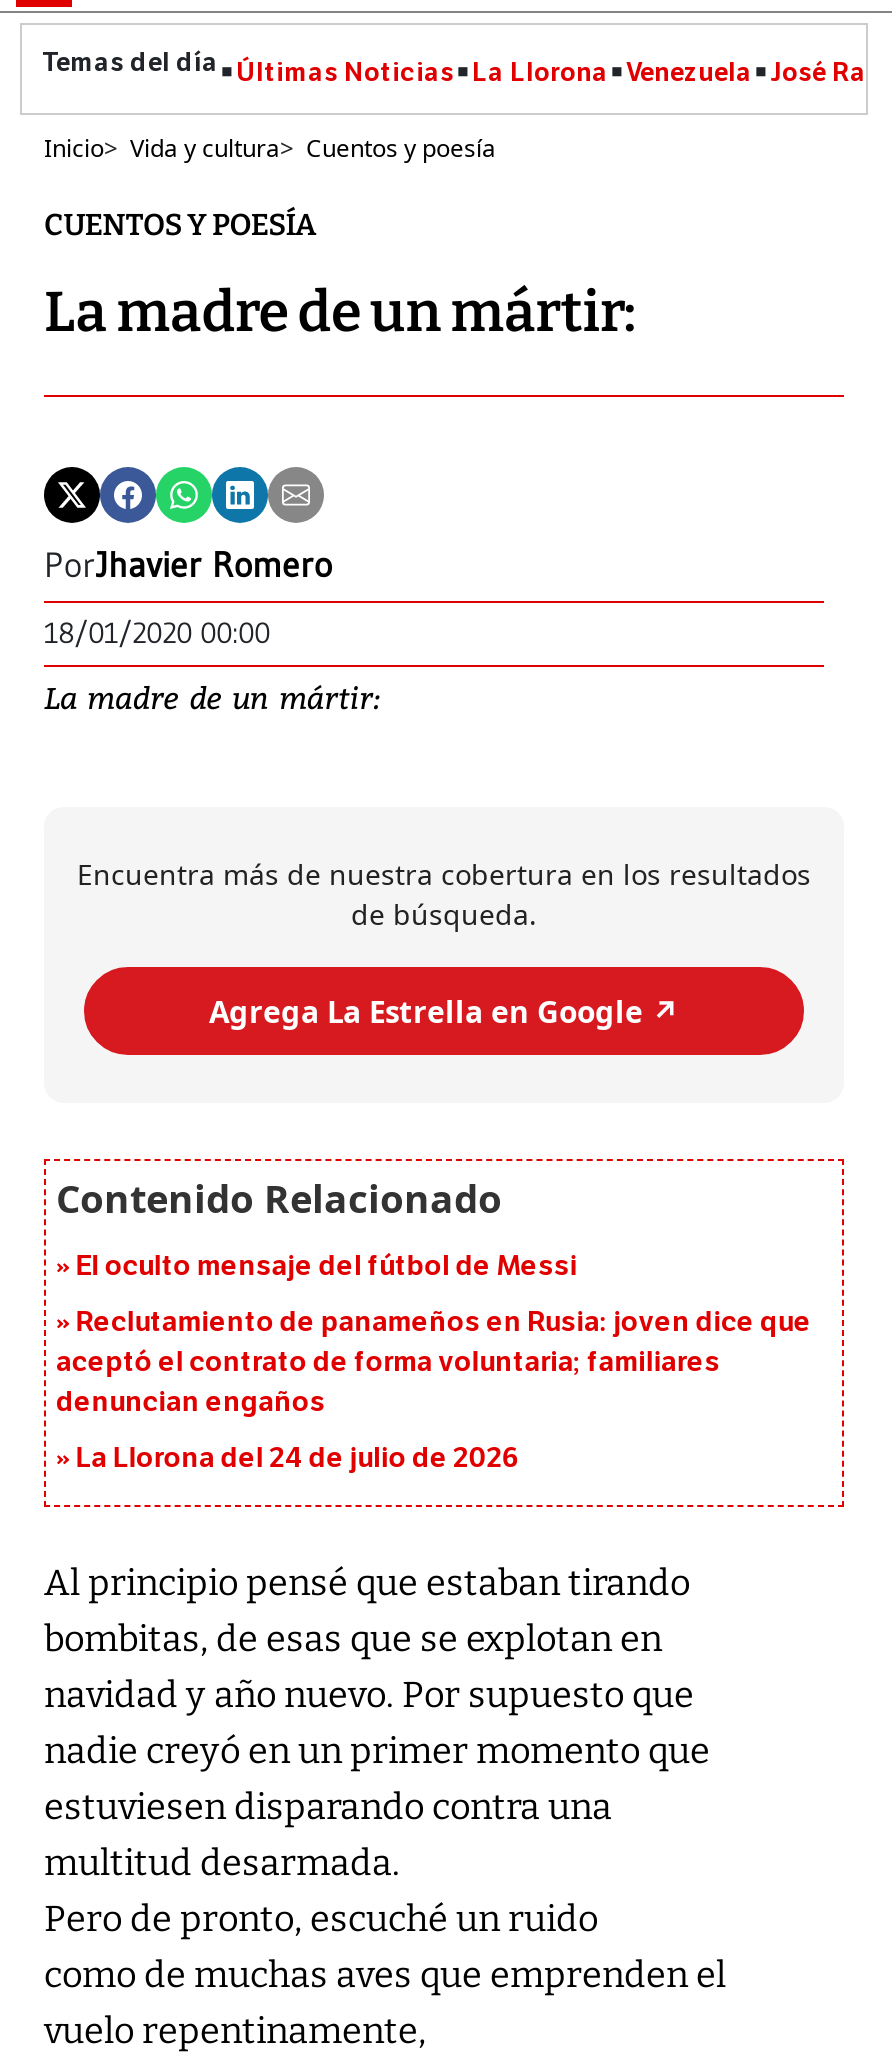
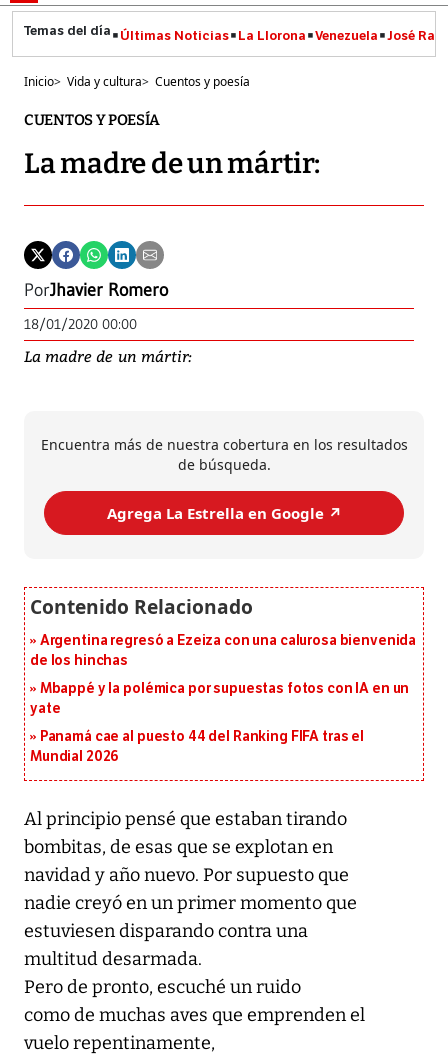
- El oculto mensaje del fútbol de Messi
+ Argentina regresó a Ezeiza con una calurosa bienvenida
+ de los hinchas

- Reclutamiento de panameños en Rusia: joven dice que
- aceptó el contrato de forma voluntaria; familiares
- denuncian engaños
+ Mbappé y la polémica por supuestas fotos con IA en un
+ yate

- La Llorona del 24 de julio de 2026
+ Panamá cae al puesto 44 del Ranking FIFA tras el
+ Mundial 2026
